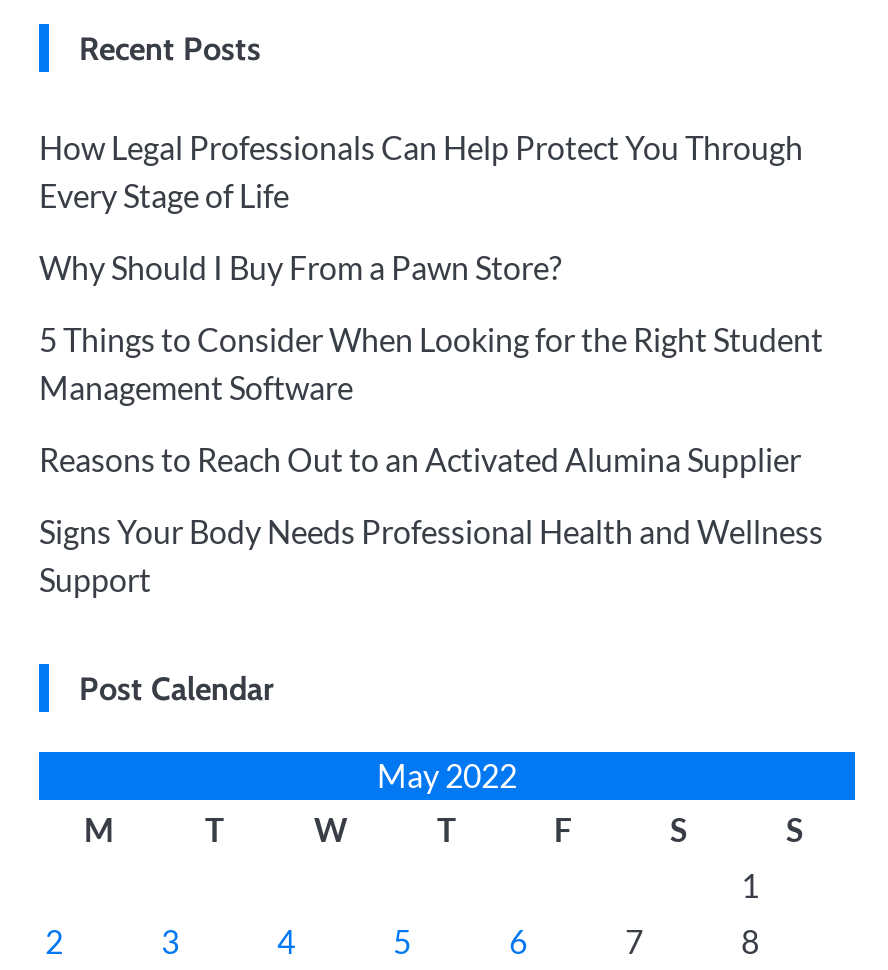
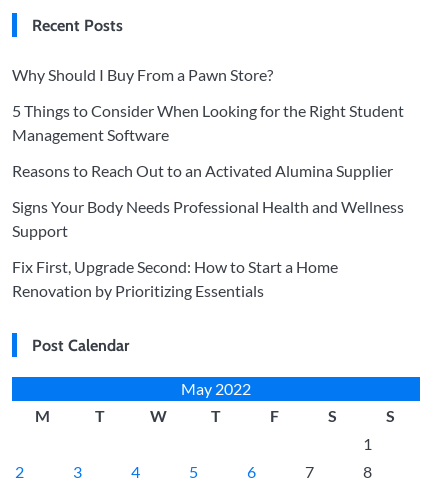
- How Legal Professionals Can Help Protect You Through
- Every Stage of Life

moved up: Why Should I Buy From a Pawn Store? | 5 Things to Consider When Looking for the Right Student | Management Software | Reasons to Reach Out to an Activated Alumina Supplier | Signs Your Body Needs Professional Health and Wellness | Support

+ Fix First, Upgrade Second: How to Start a Home
+ Renovation by Prioritizing Essentials
